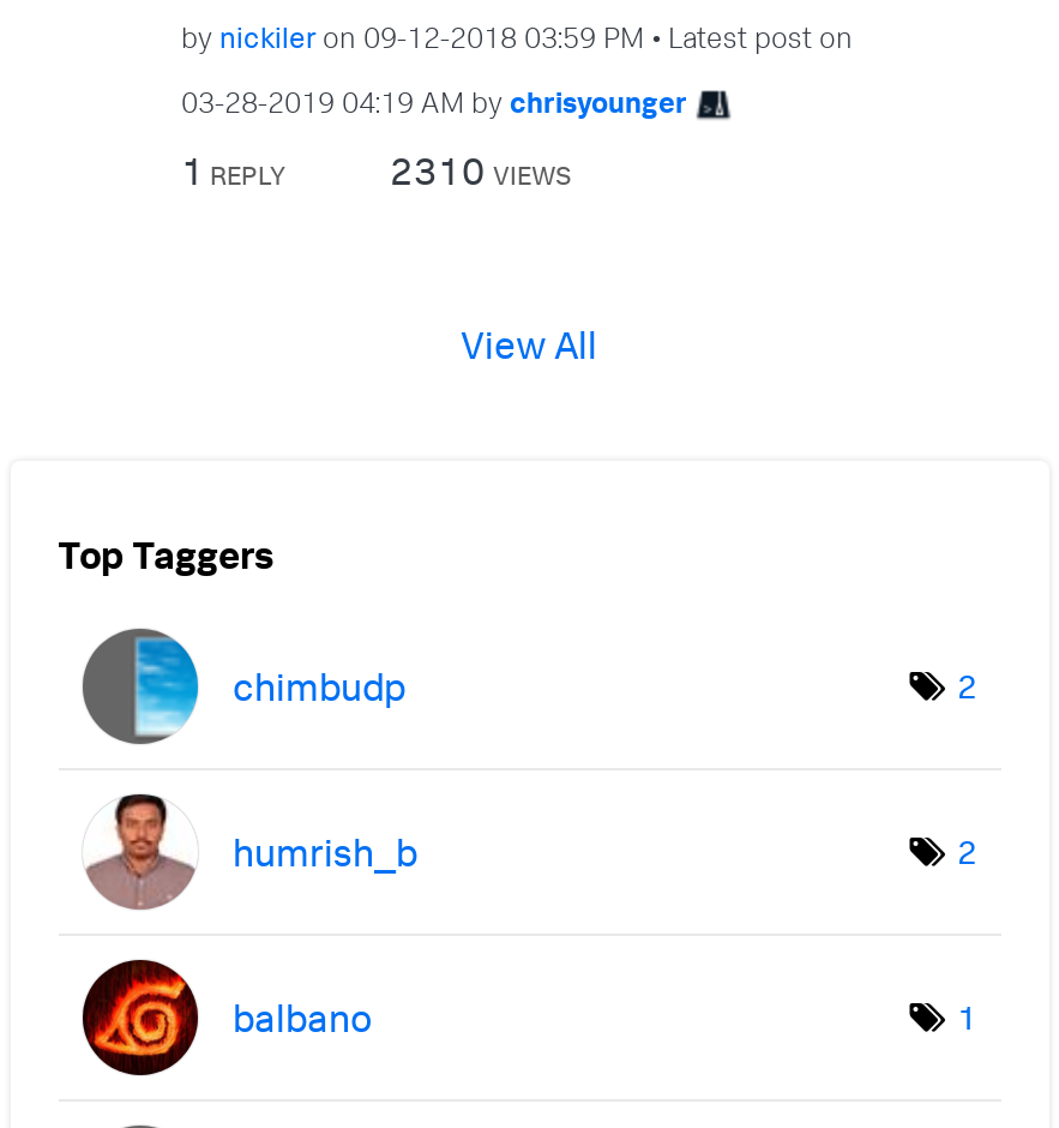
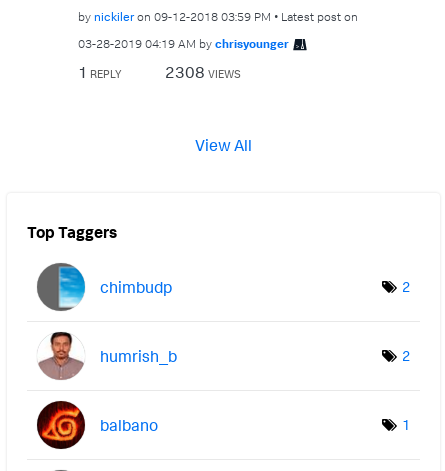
- 2310 VIEWS
+ 2308 VIEWS
